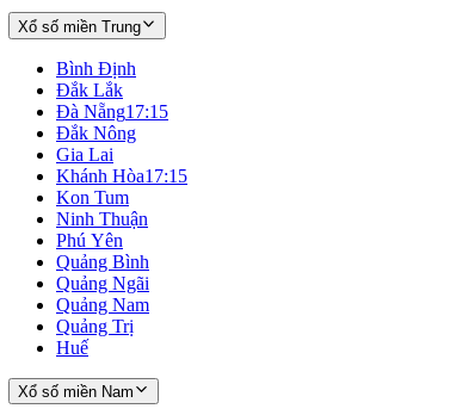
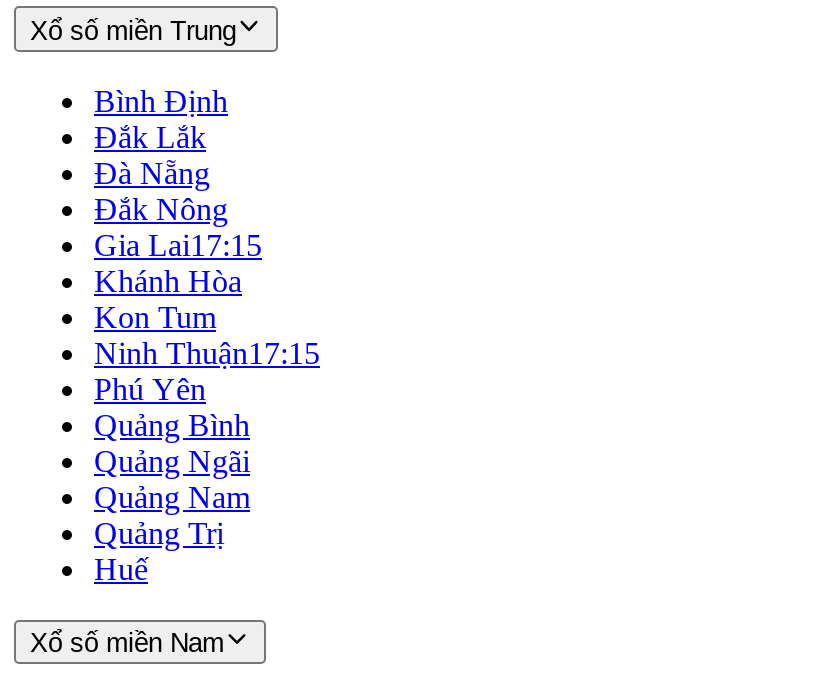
- Đà Nẵng 17:15
+ Đà Nẵng

- Gia Lai
- Khánh Hòa 17:15
+ Gia Lai17:15
+ Khánh Hòa

- Ninh Thuận
+ Ninh Thuận17:15
